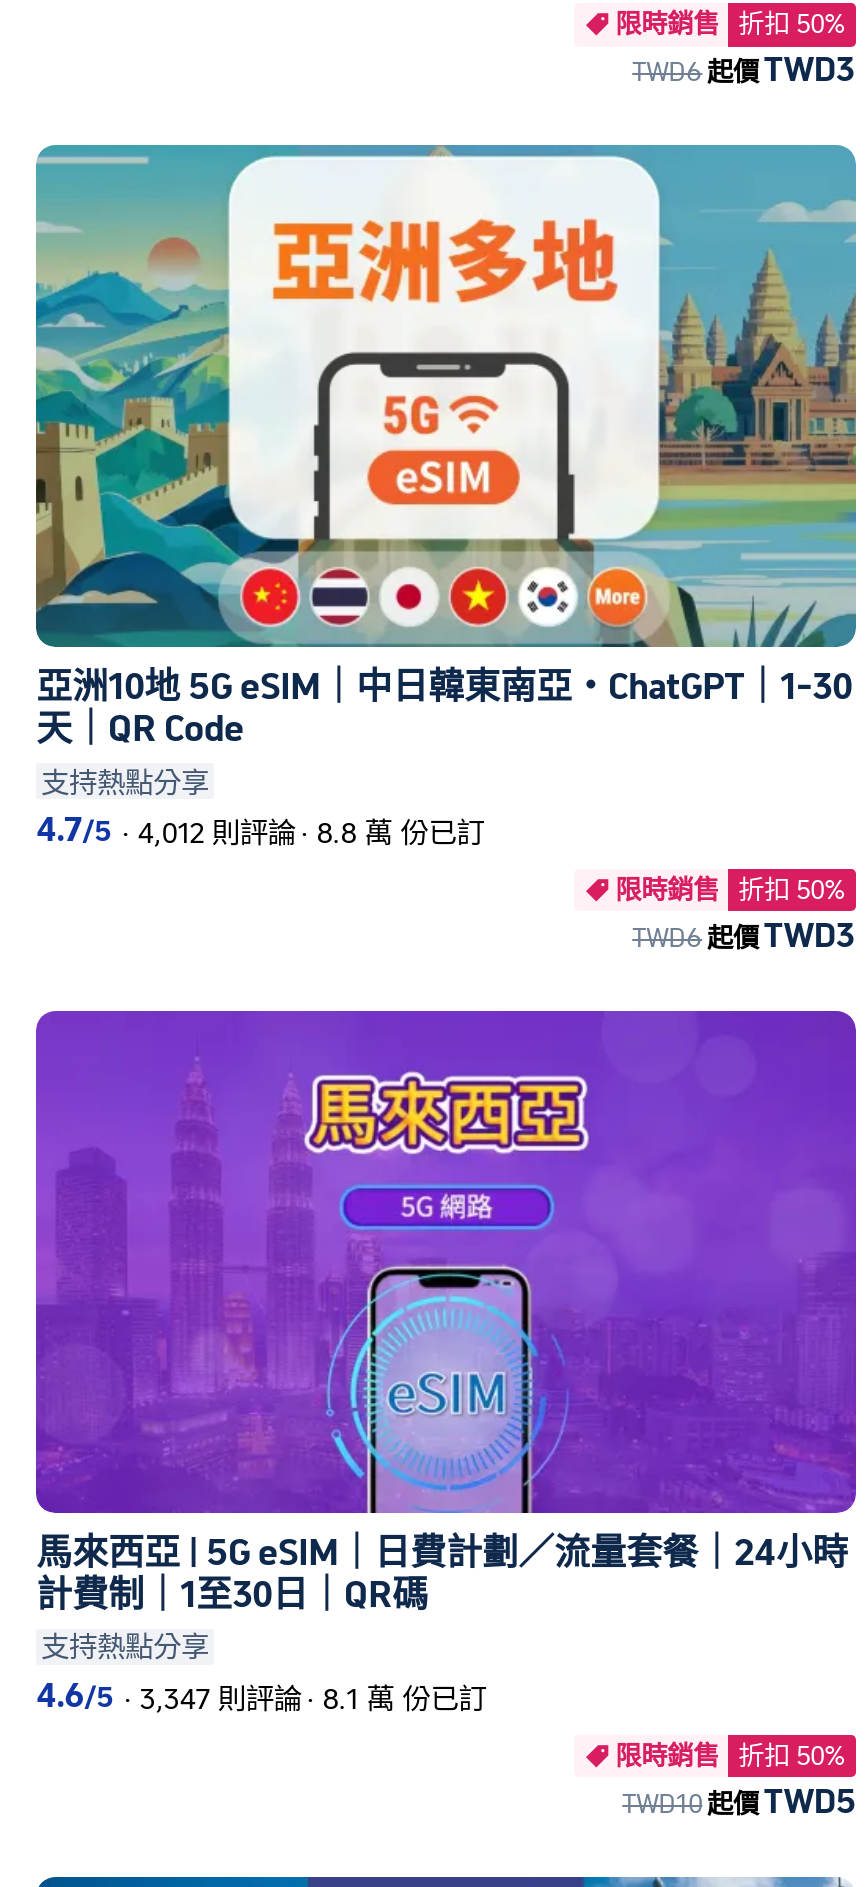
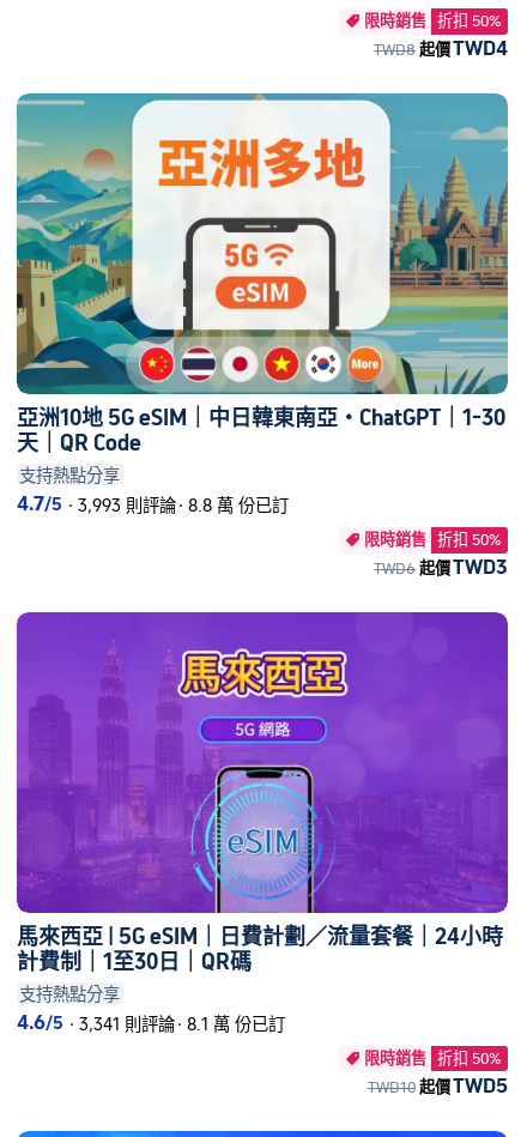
- TWD6 起價 TWD3
+ TWD8 起價 TWD4

- 4.7/5 · 4,012 則評論 · 8.8 萬 份已訂
+ 4.7/5 · 3,993 則評論 · 8.8 萬 份已訂

- 4.6/5 · 3,347 則評論 · 8.1 萬 份已訂
+ 4.6/5 · 3,341 則評論 · 8.1 萬 份已訂
